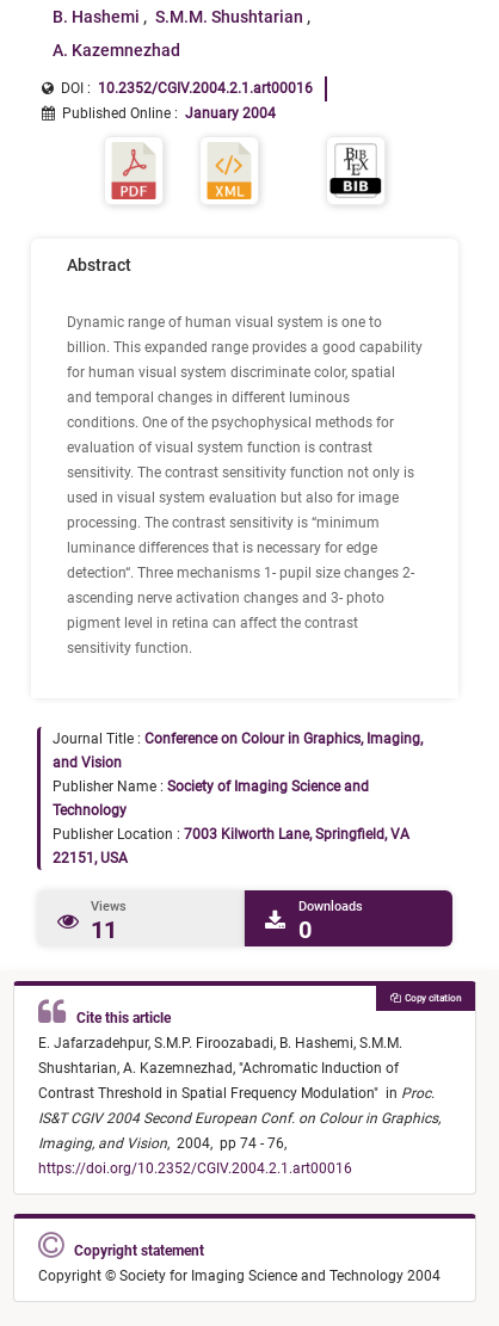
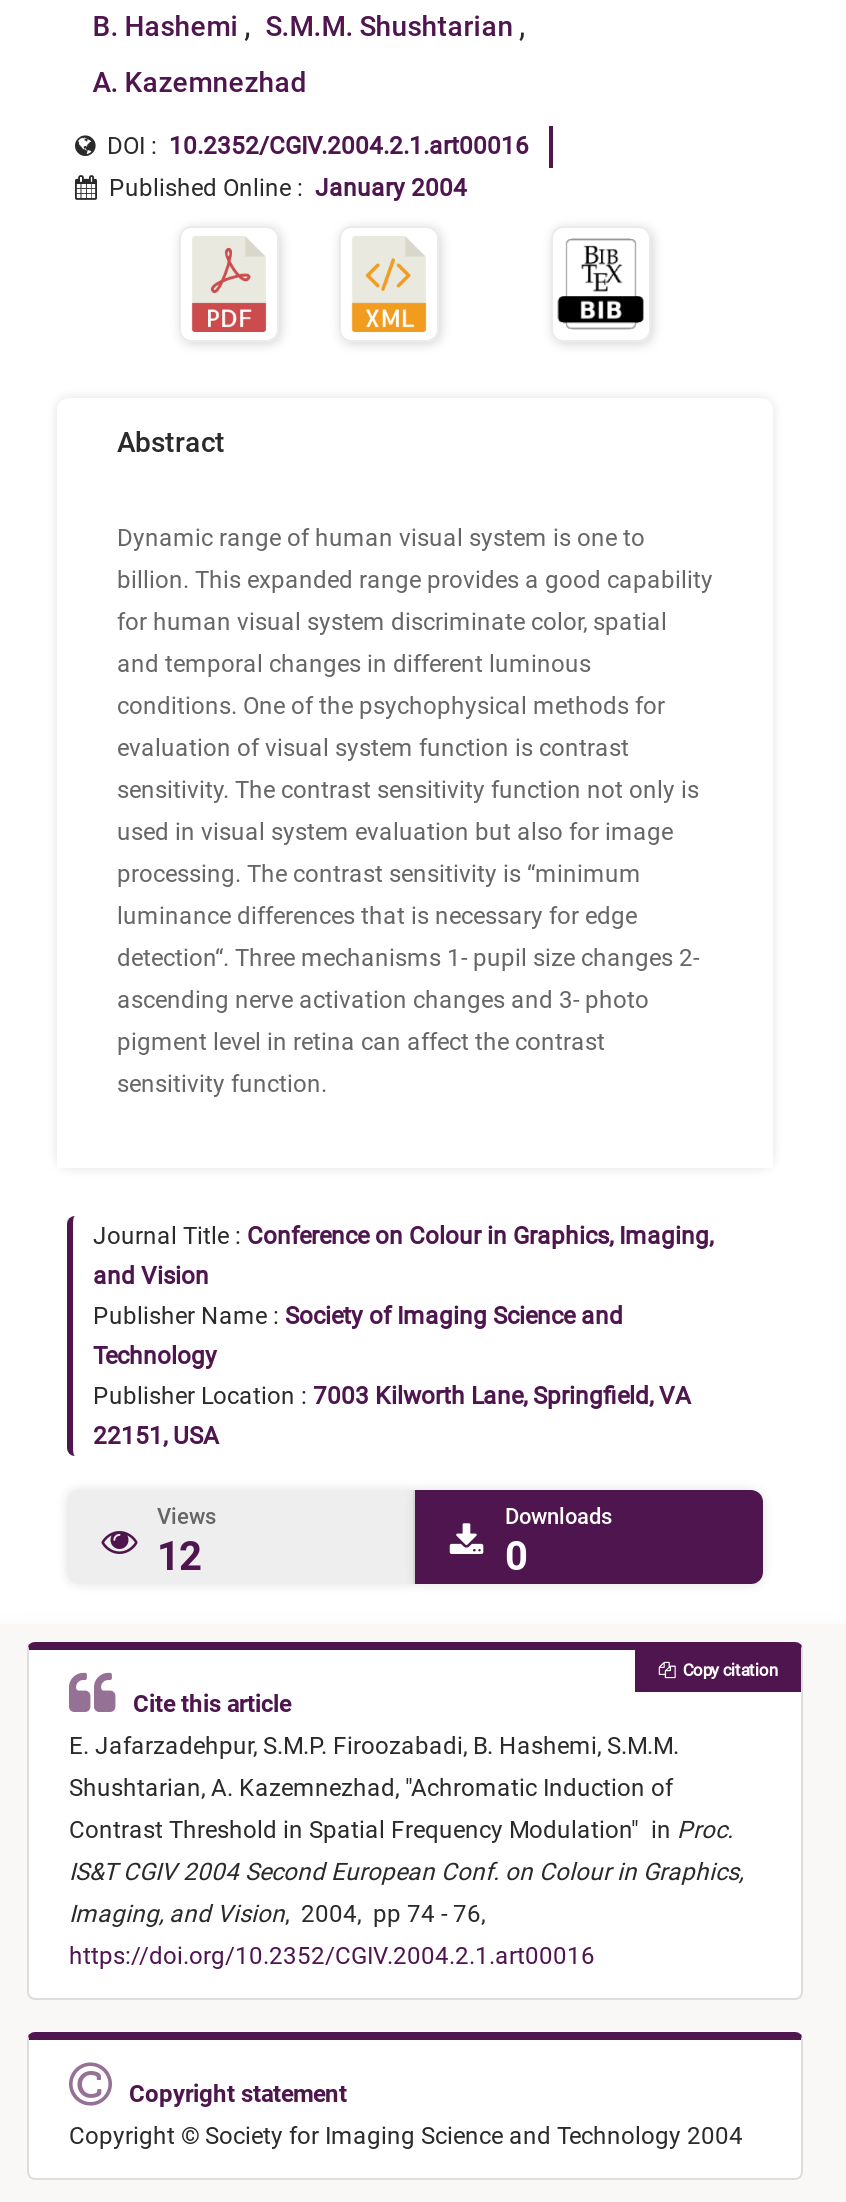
- 11
+ 12
